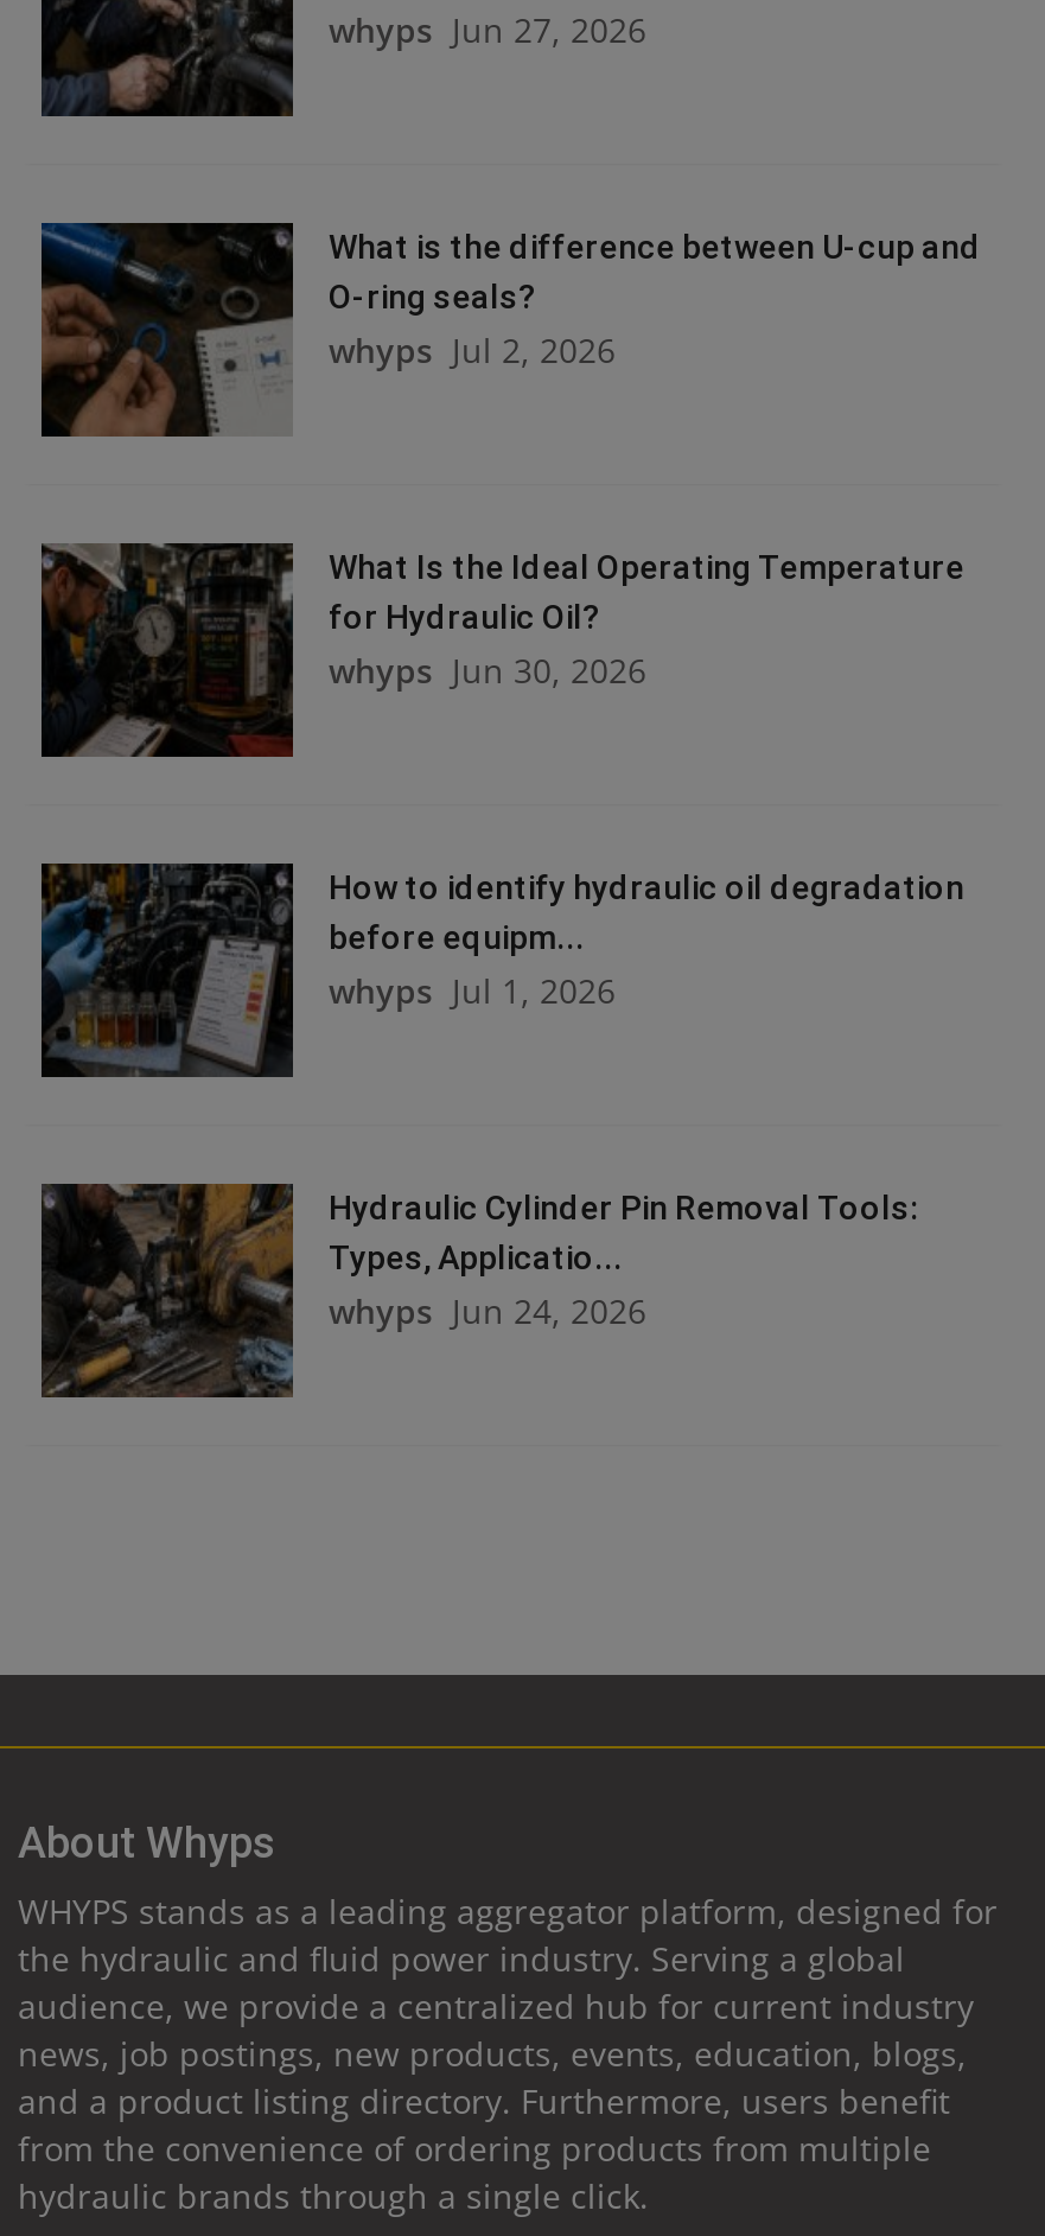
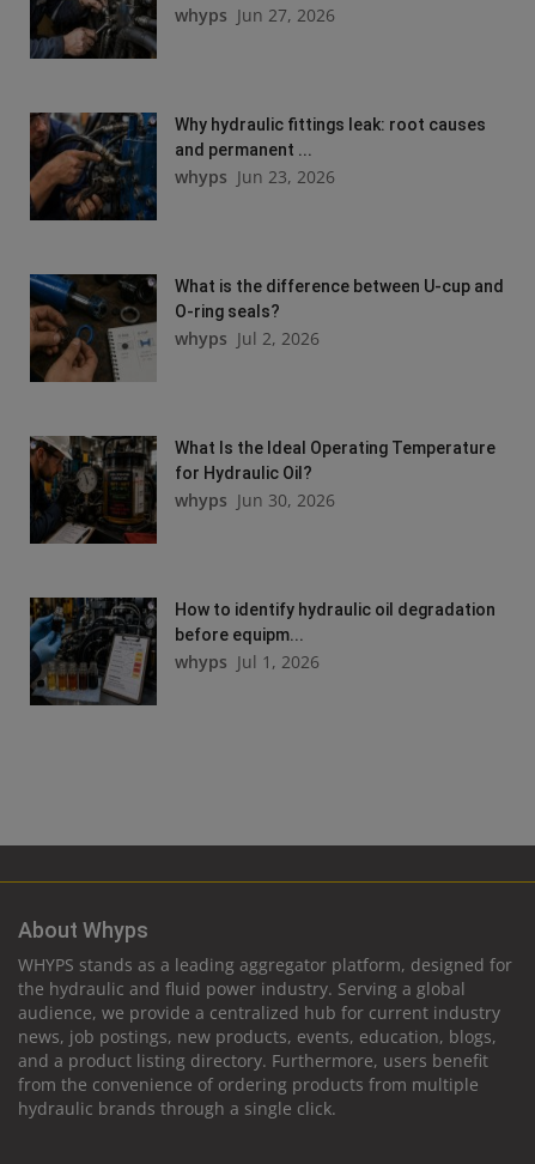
+ [image]
+ Why hydraulic fittings leak: root causes
+ and permanent ...
+ whyps Jun 23, 2026

moved down: [image] | What is the difference between U-cup and | O-ring seals? | ... | before equipm... | whyps Jul 1, 2026

- [image]
- Hydraulic Cylinder Pin Removal Tools:
- Types, Applicatio...
- whyps Jun 24, 2026
